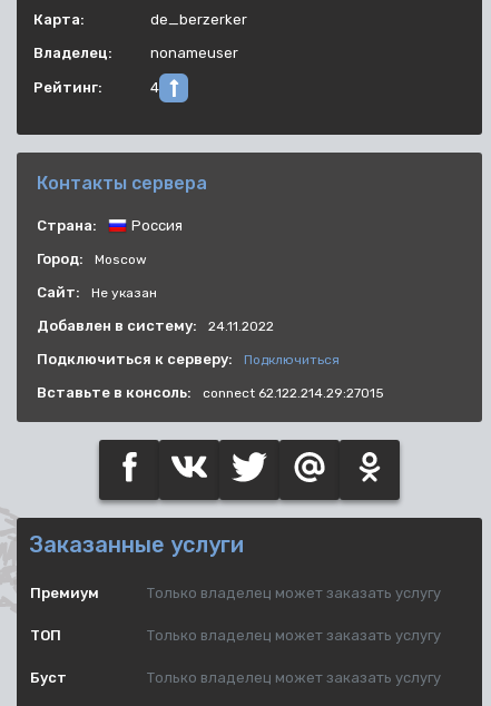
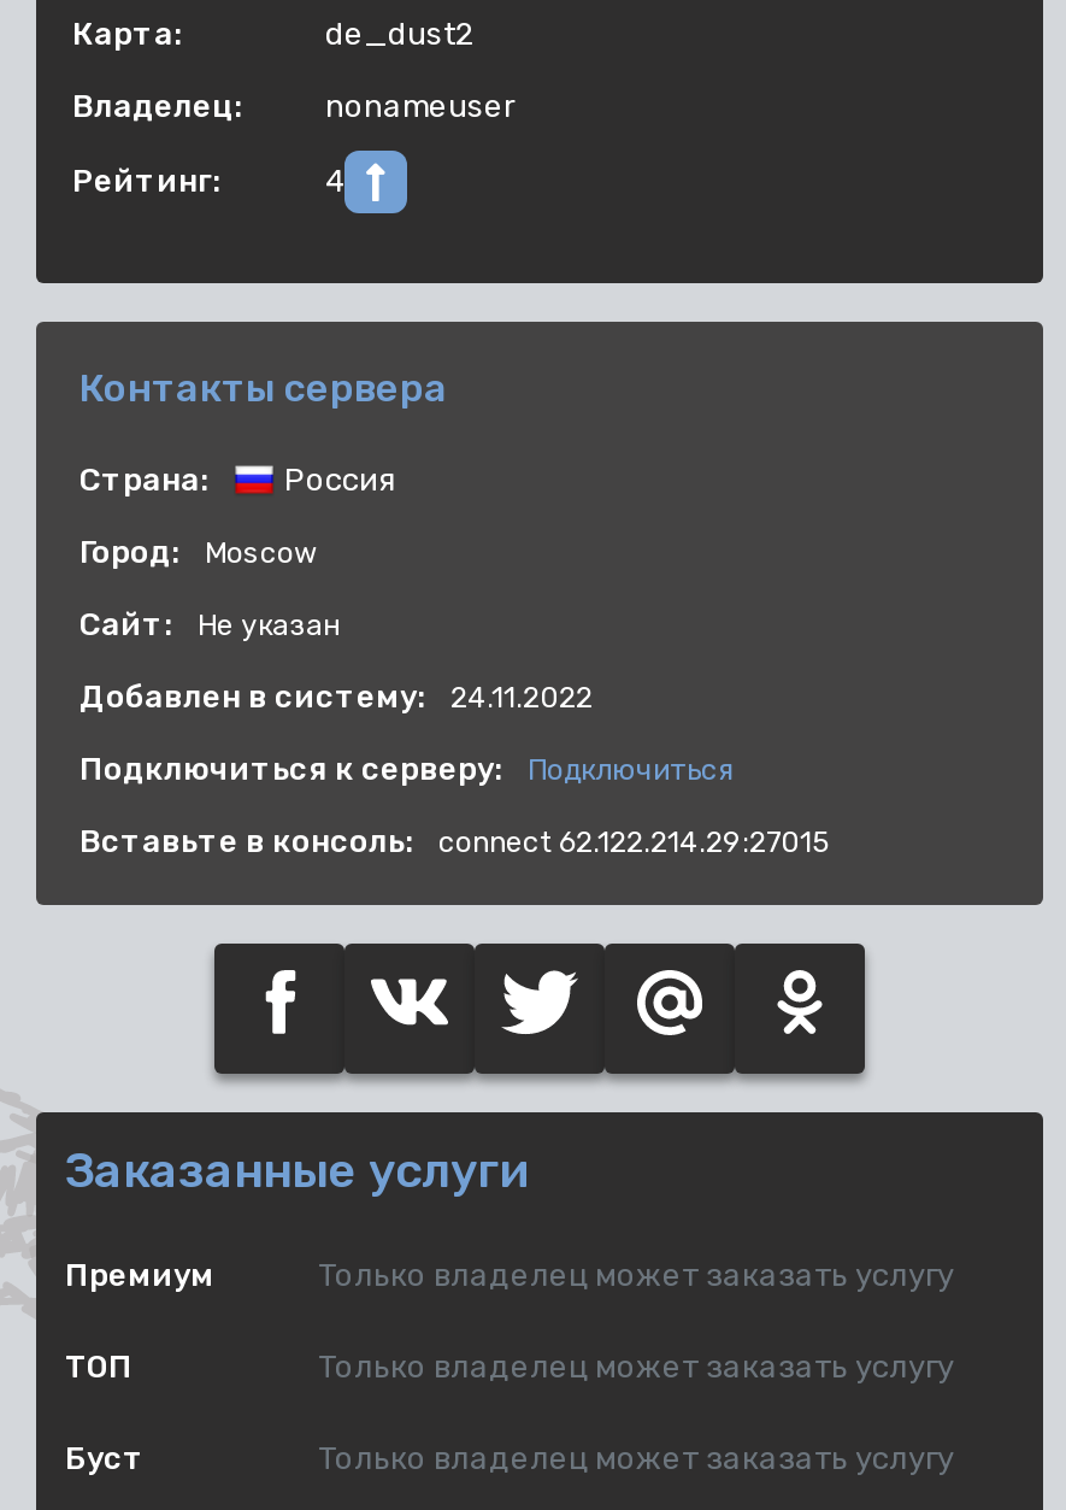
- de_berzerker
+ de_dust2
